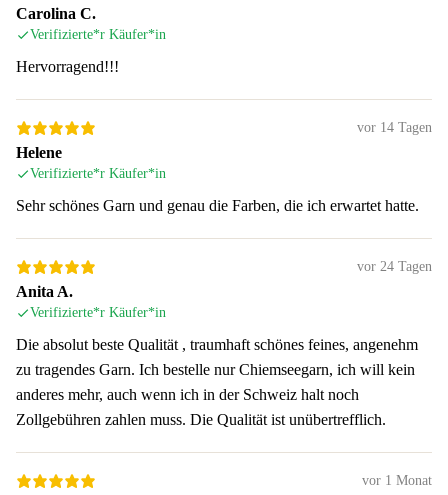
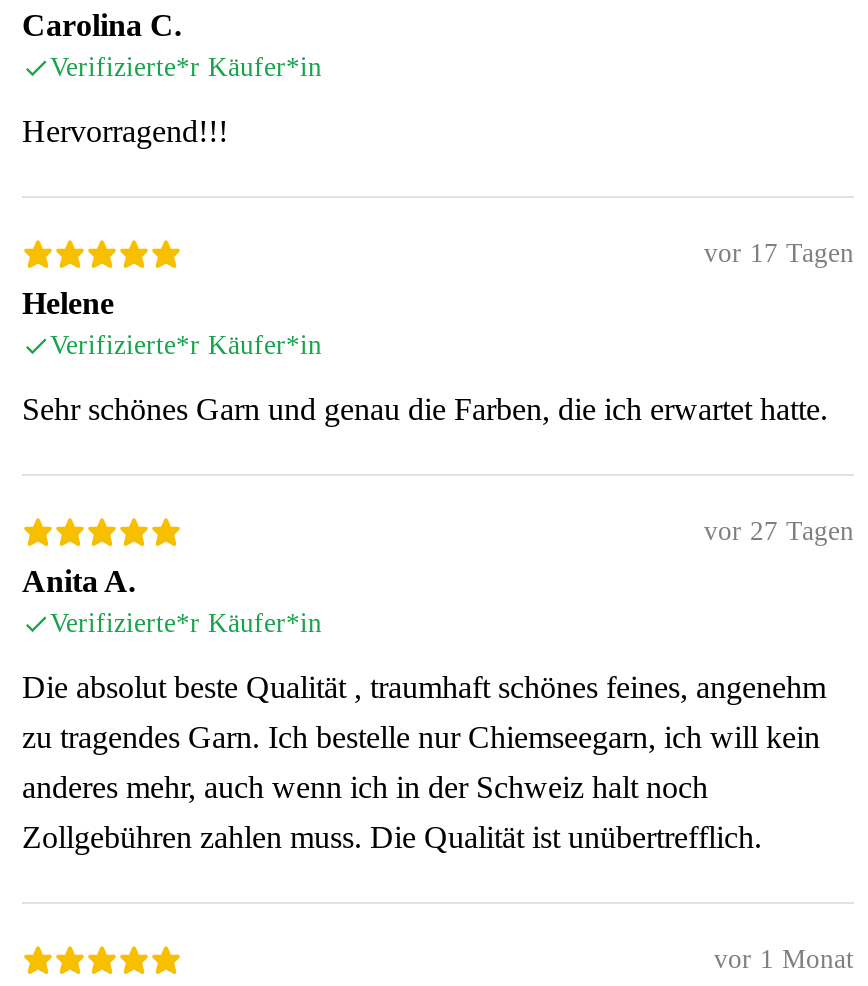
- vor 14 Tagen
+ vor 17 Tagen

- vor 24 Tagen
+ vor 27 Tagen
